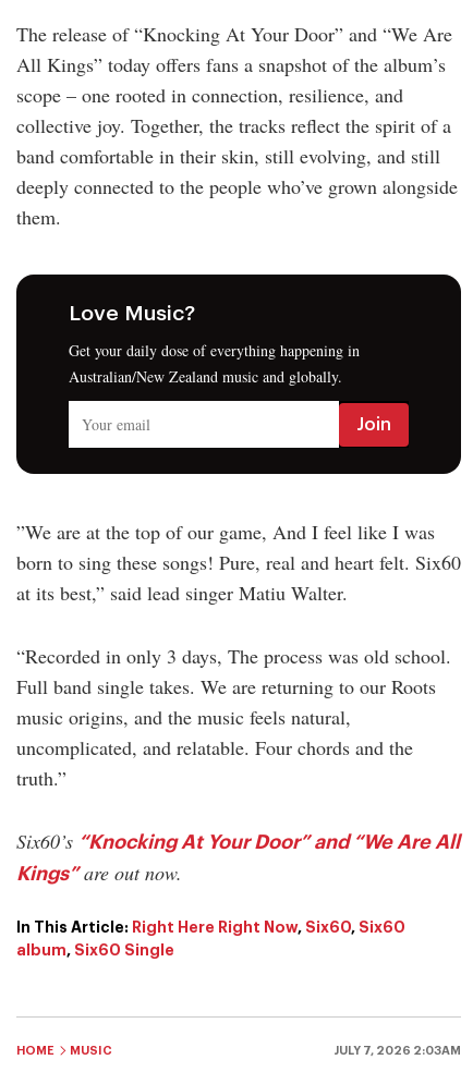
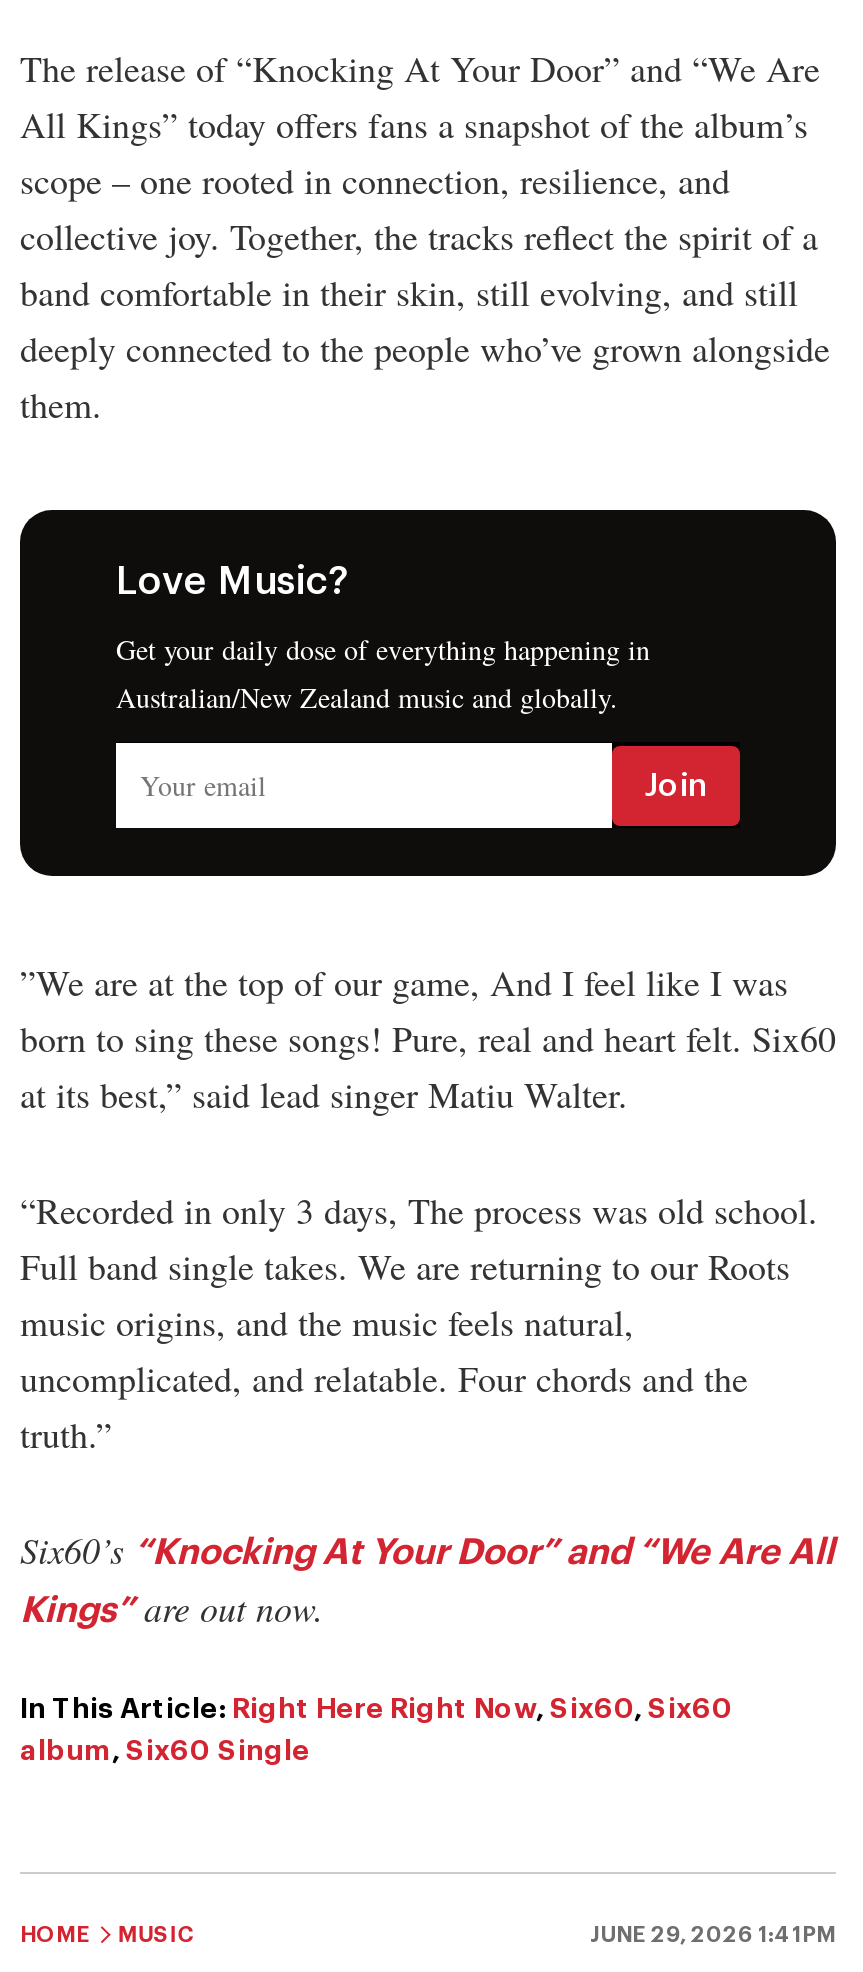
- JULY 7, 2026 2:03AM
+ JUNE 29, 2026 1:41PM
